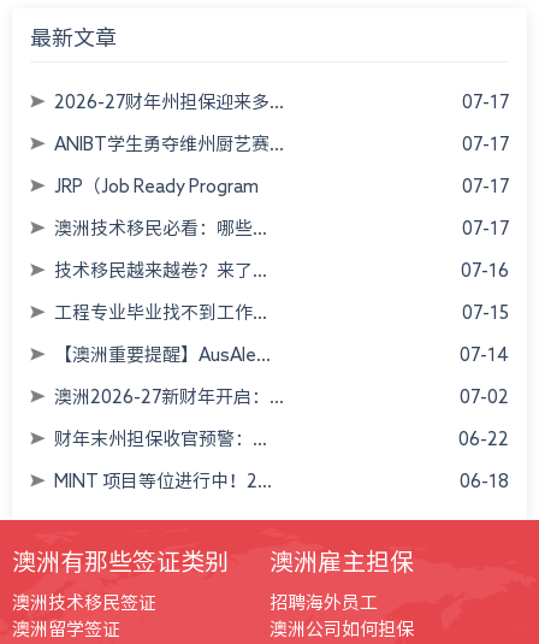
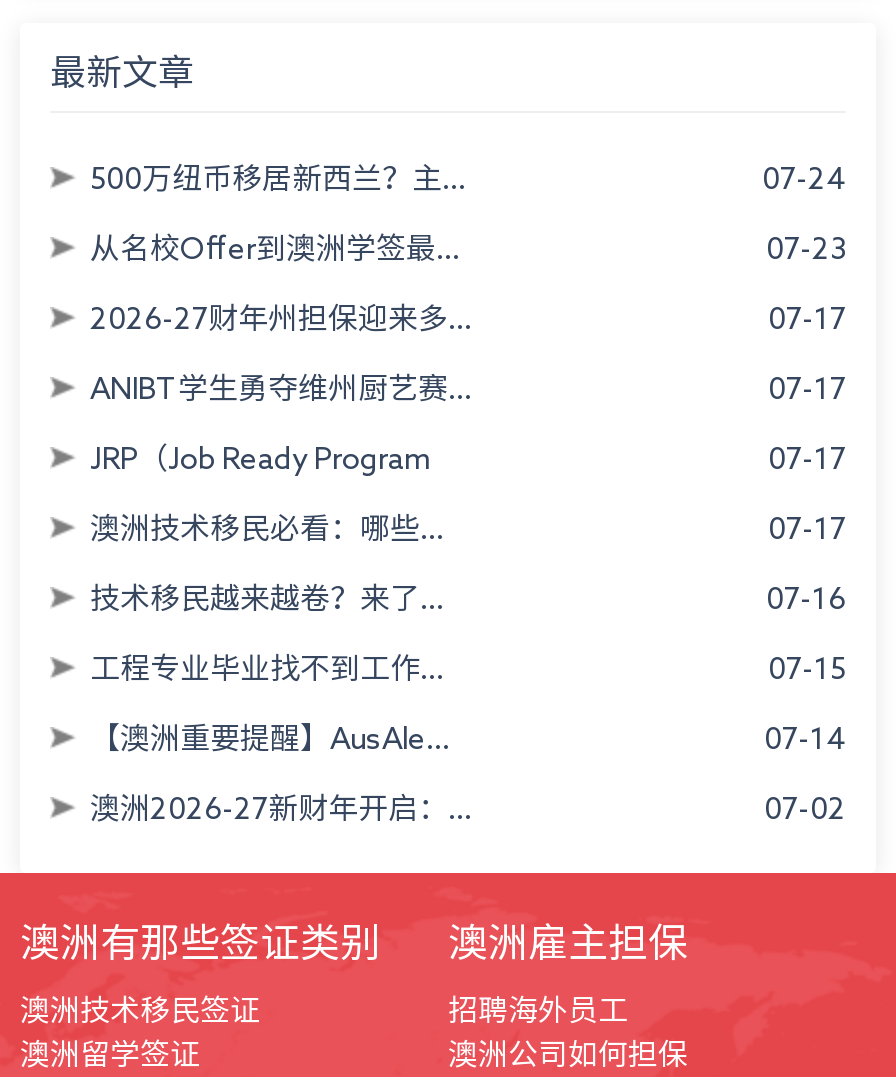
+ 500万纽币移居新西兰？主...
+ 07-24
+ 从名校Offer到澳洲学签最...
+ 07-23

moved down: 2026-27财年州担保迎来多... | 07-17 | ANIBT学生勇夺维州厨艺赛... | ... | 澳洲2026-27新财年开启：... | 07-02

- 财年末州担保收官预警：...
- 06-22
- MINT 项目等位进行中！2...
- 06-18
